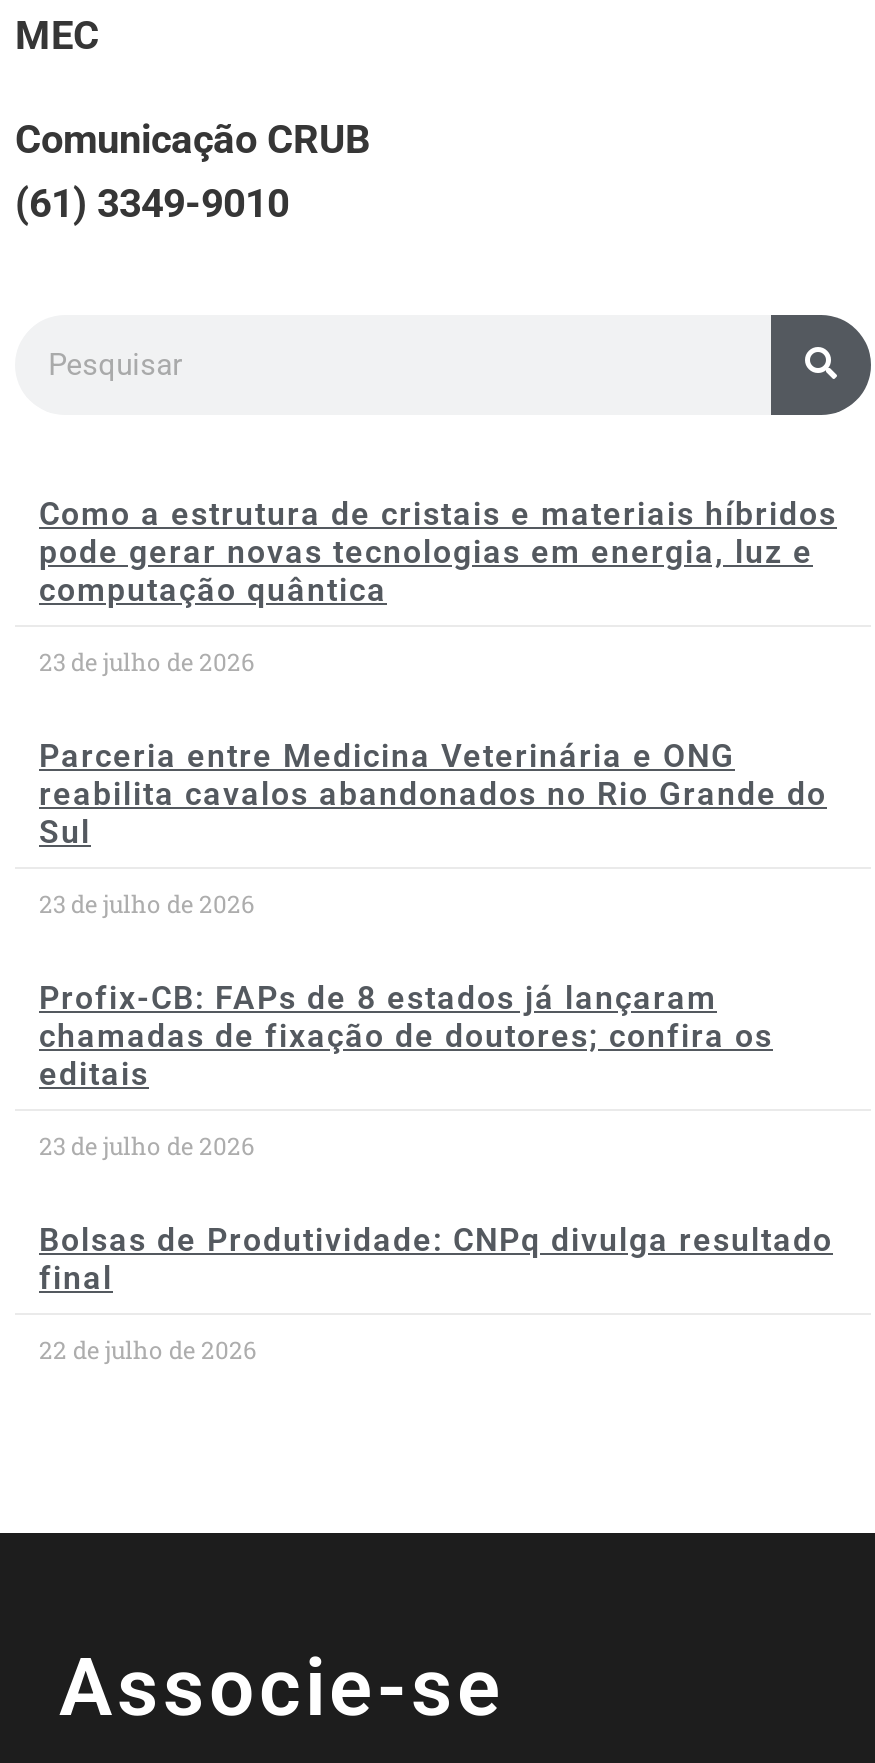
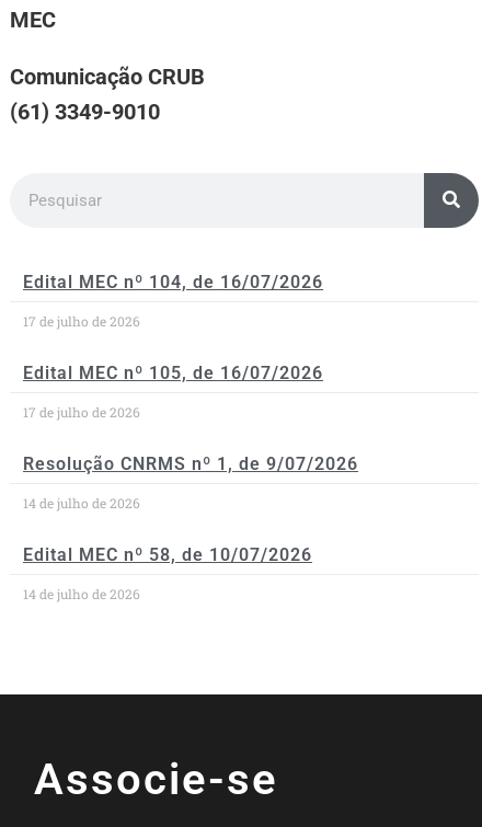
- Como a estrutura de cristais e materiais híbridos
- pode gerar novas tecnologias em energia, luz e
- computação quântica
+ Edital MEC nº 104, de 16/07/2026

- 23 de julho de 2026
+ 17 de julho de 2026

- Parceria entre Medicina Veterinária e ONG
- reabilita cavalos abandonados no Rio Grande do
- Sul
+ Edital MEC nº 105, de 16/07/2026

- 23 de julho de 2026
+ 17 de julho de 2026

- Profix-CB: FAPs de 8 estados já lançaram
- chamadas de fixação de doutores; confira os
- editais
+ Resolução CNRMS nº 1, de 9/07/2026

- 23 de julho de 2026
+ 14 de julho de 2026

- Bolsas de Produtividade: CNPq divulga resultado
- final
+ Edital MEC nº 58, de 10/07/2026

- 22 de julho de 2026
+ 14 de julho de 2026
